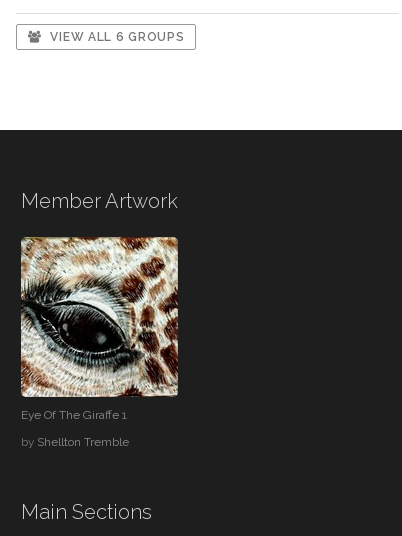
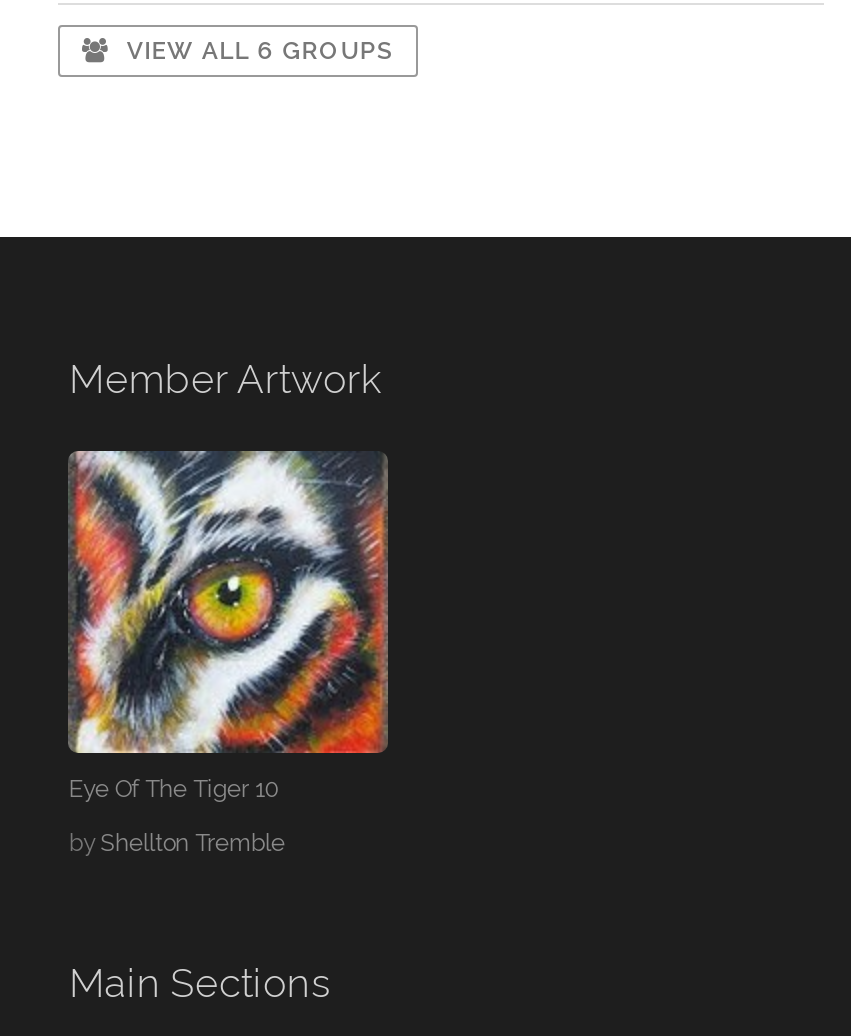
- [image]
- Eye Of The Giraffe 1
+ [image]
+ Eye Of The Tiger 10
